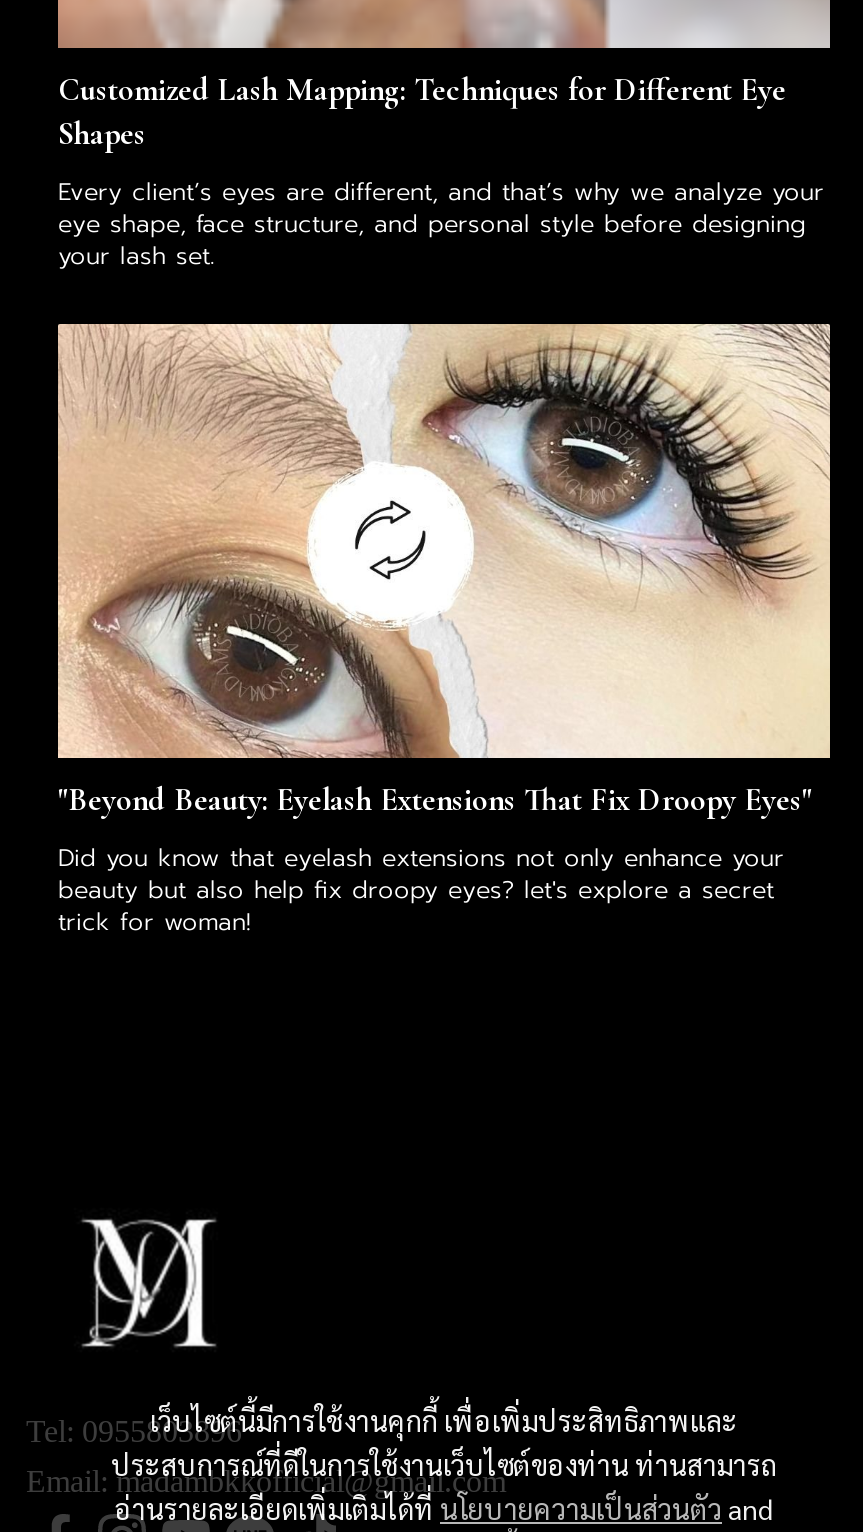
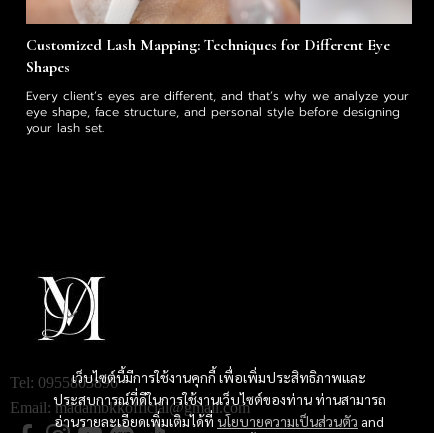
- [image]
- "Beyond Beauty: Eyelash Extensions That Fix Droopy Eyes"
- Did you know that eyelash extensions not only enhance your
- beauty but also help fix droopy eyes? let's explore a secret
- trick for woman!
